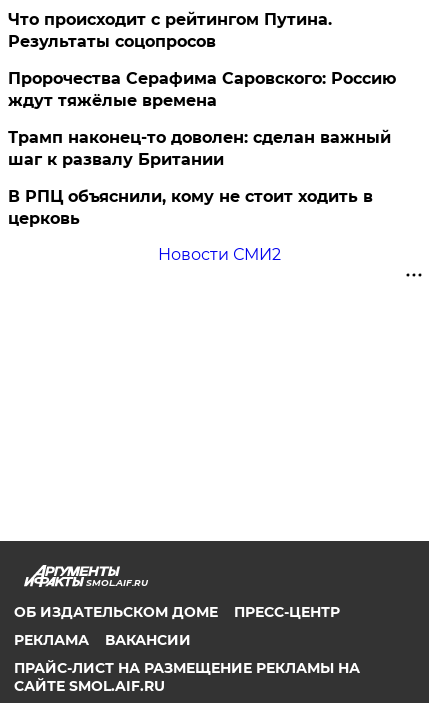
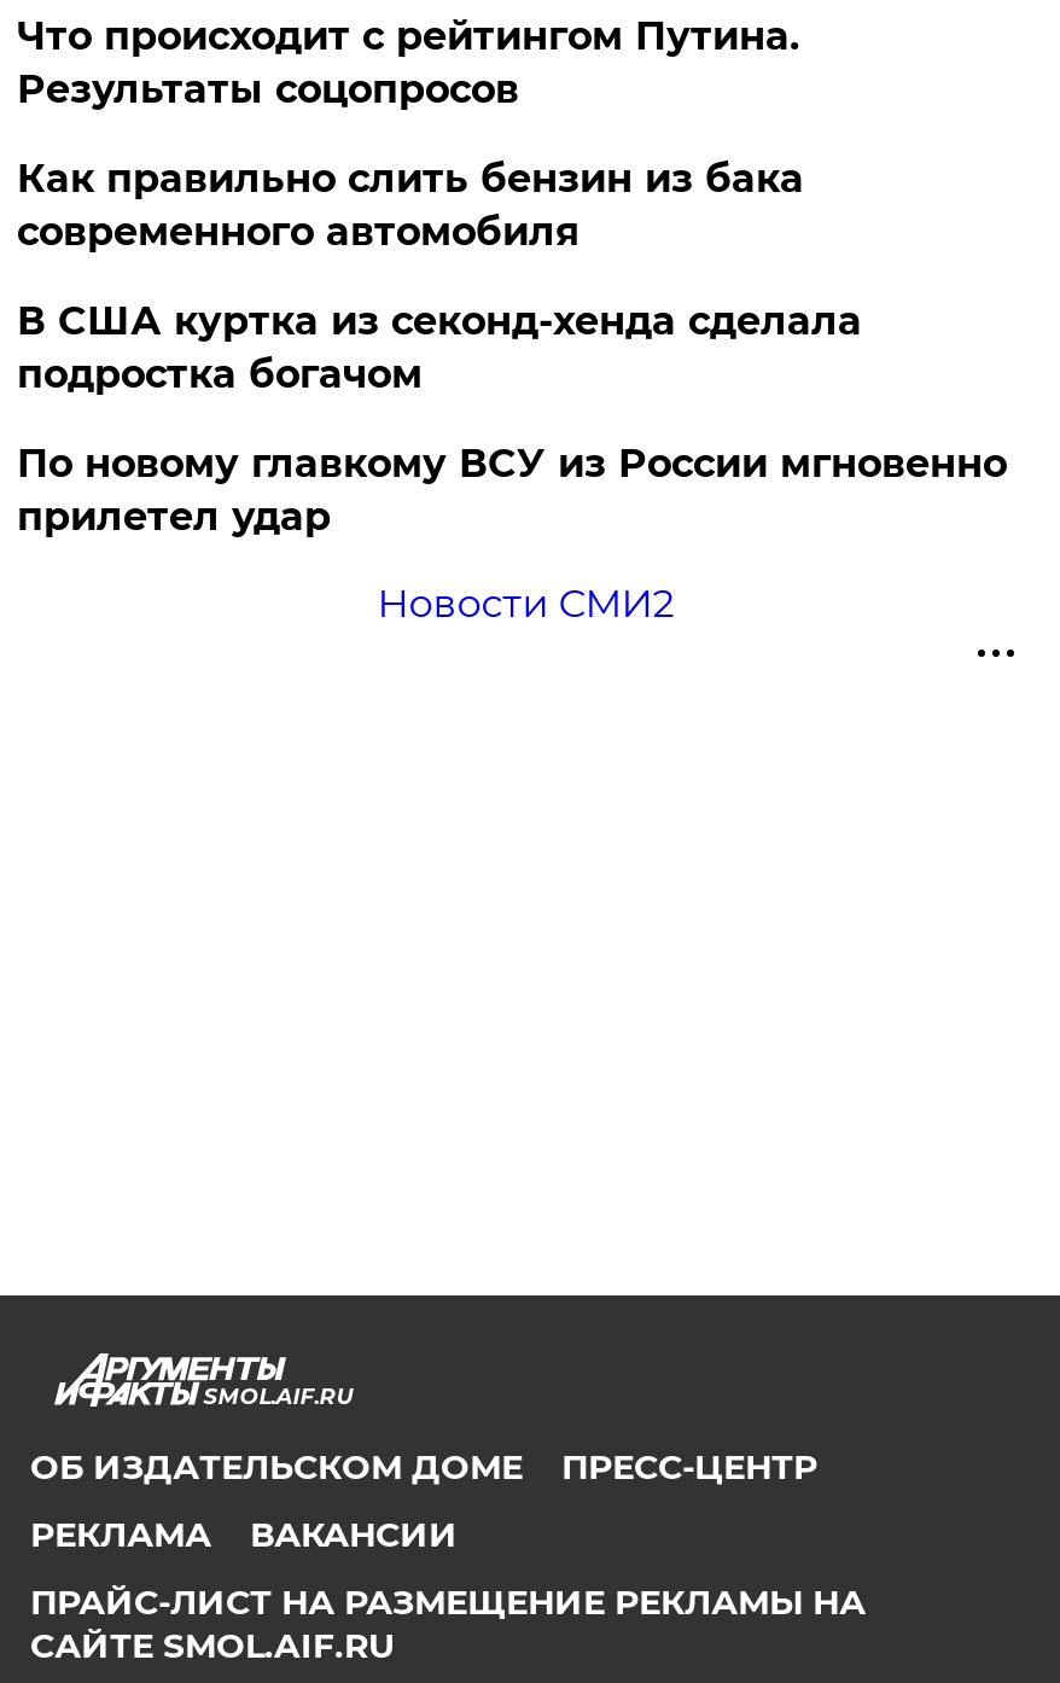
- Пророчества Серафима Саровского: Россию
- ждут тяжёлые времена
+ Как правильно слить бензин из бака
+ современного автомобиля

- Трамп наконец-то доволен: сделан важный
- шаг к развалу Британии
+ В США куртка из секонд-хенда сделала
+ подростка богачом

- В РПЦ объяснили, кому не стоит ходить в
- церковь
+ По новому главкому ВСУ из России мгновенно
+ прилетел удар
